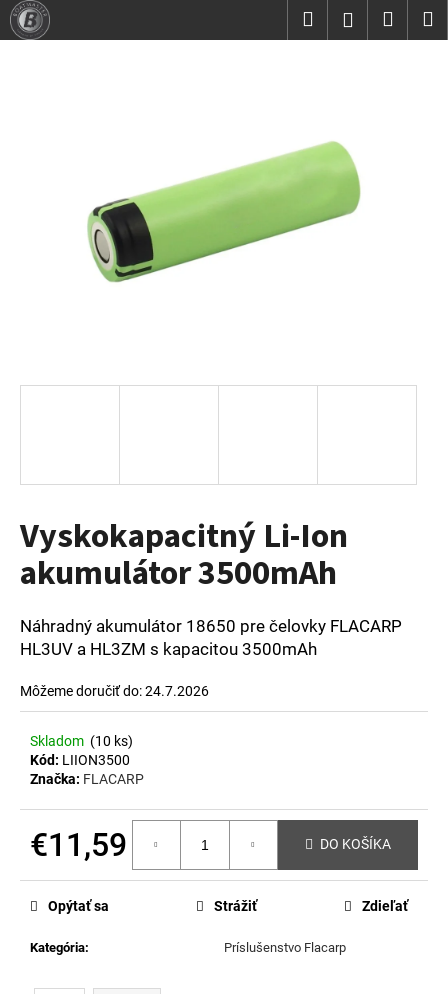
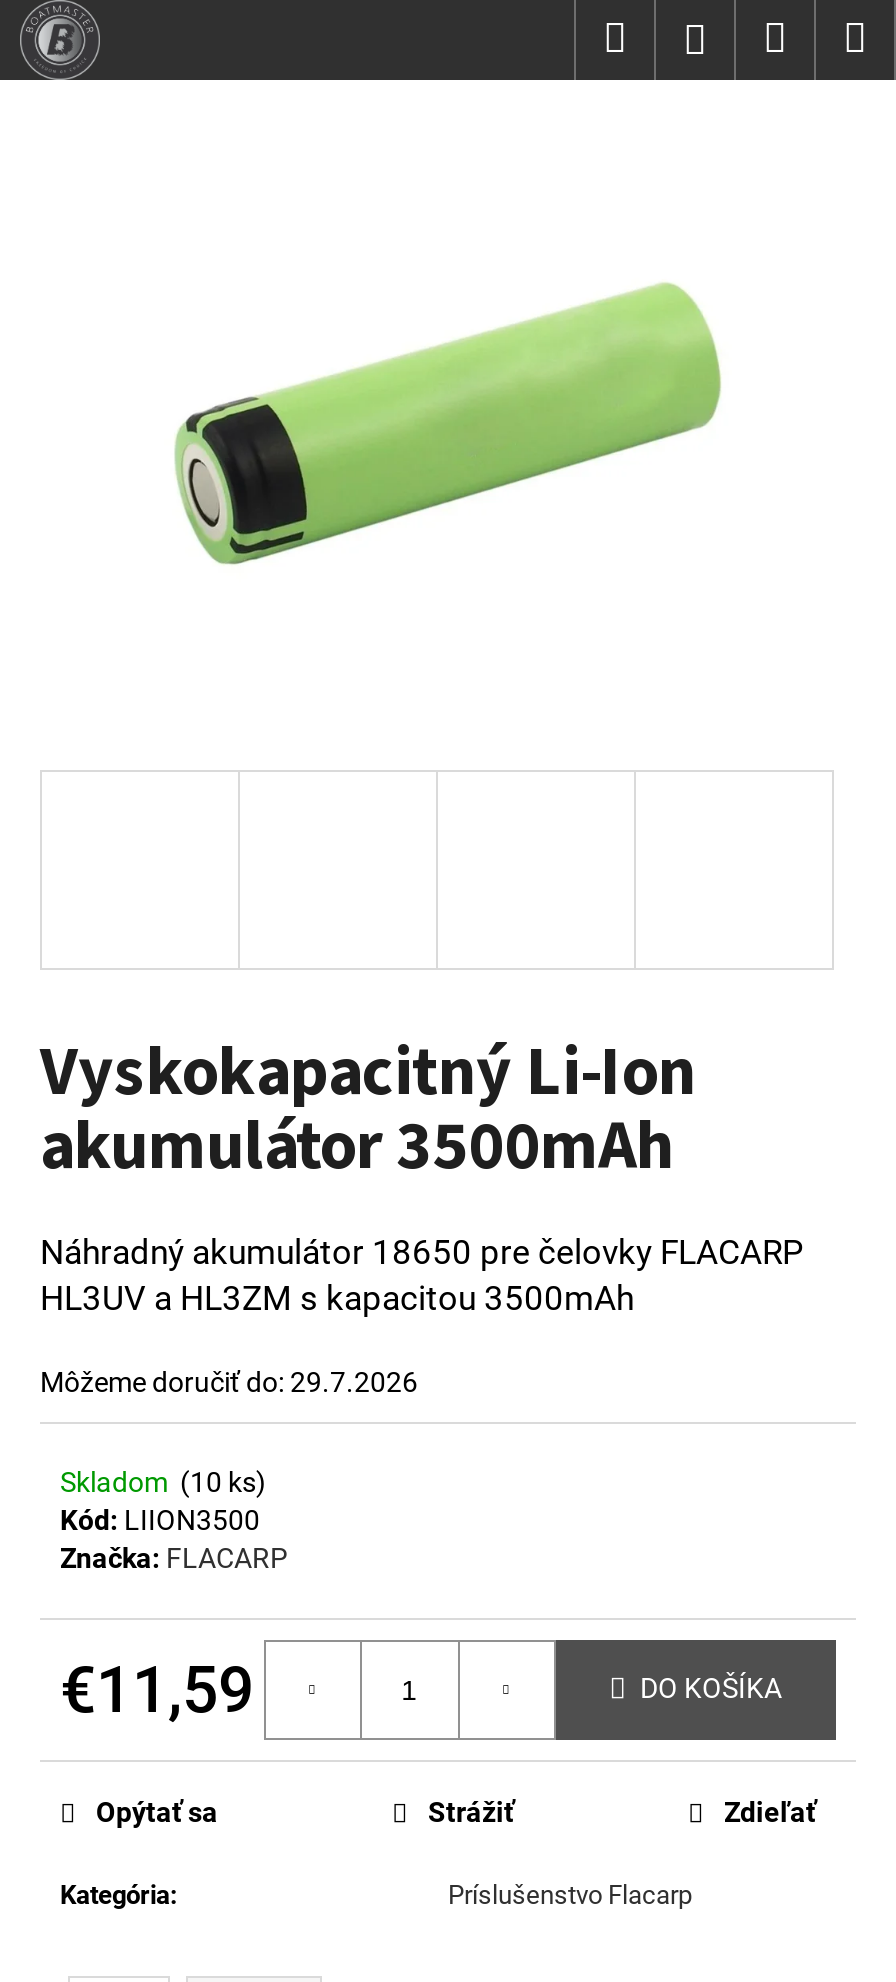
- Môžeme doručiť do: 24.7.2026
+ Môžeme doručiť do: 29.7.2026
